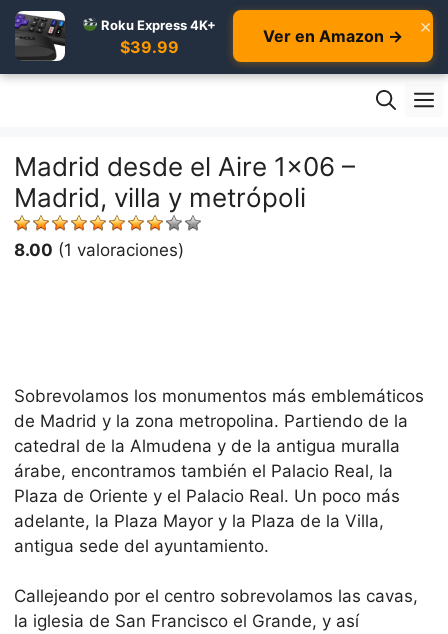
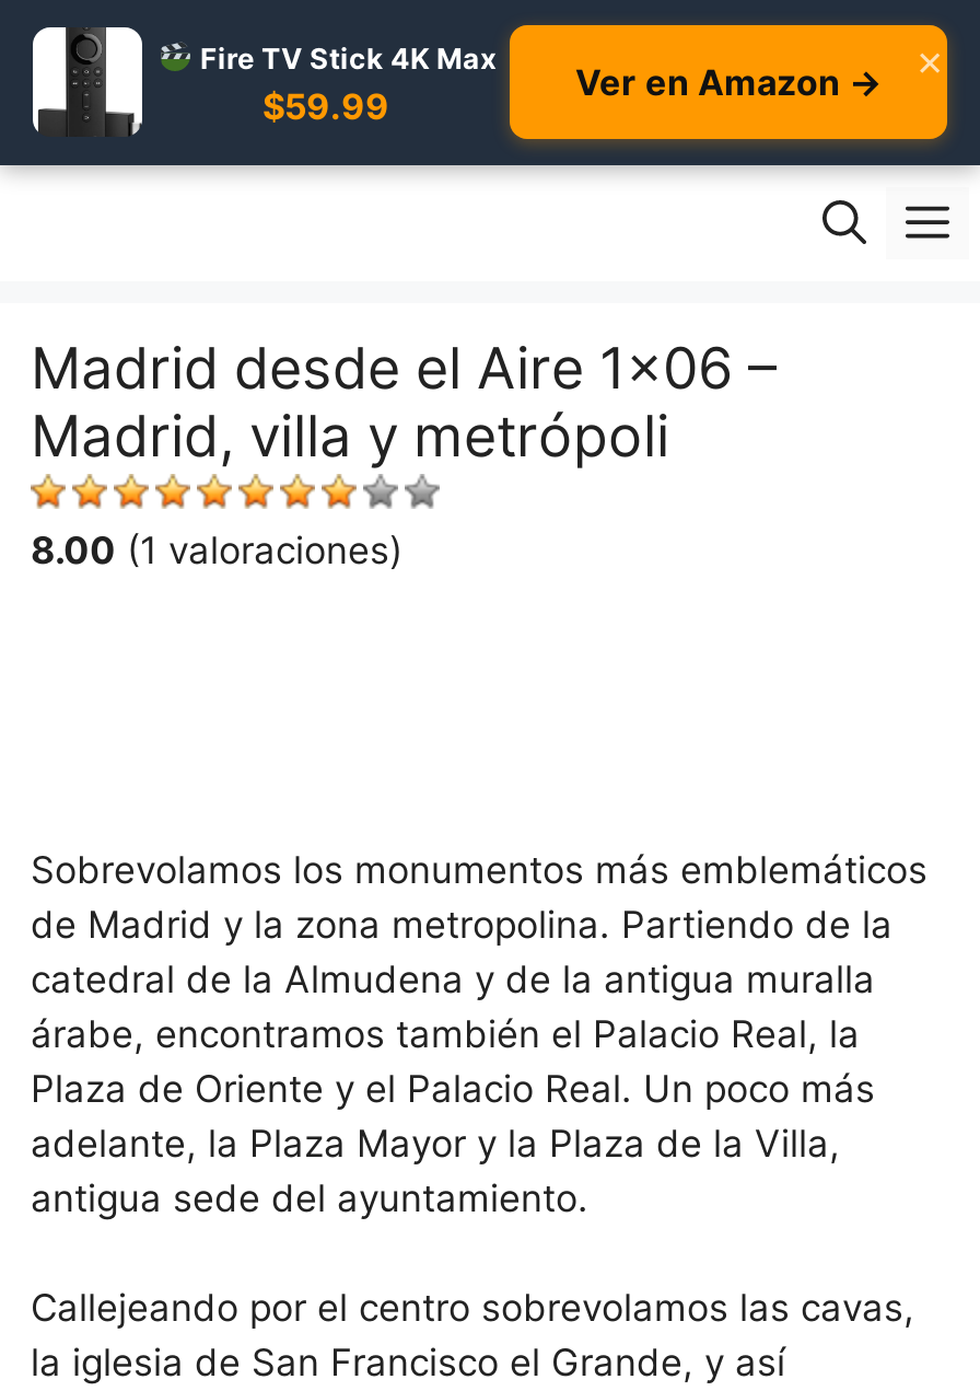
- [image]
- Roku Express 4K+
- $39.99
+ [image]
+ Fire TV Stick 4K Max
+ $59.99
